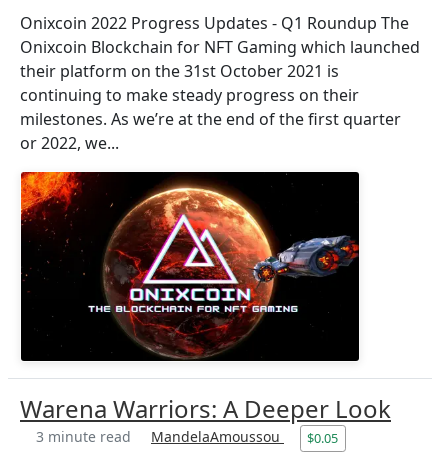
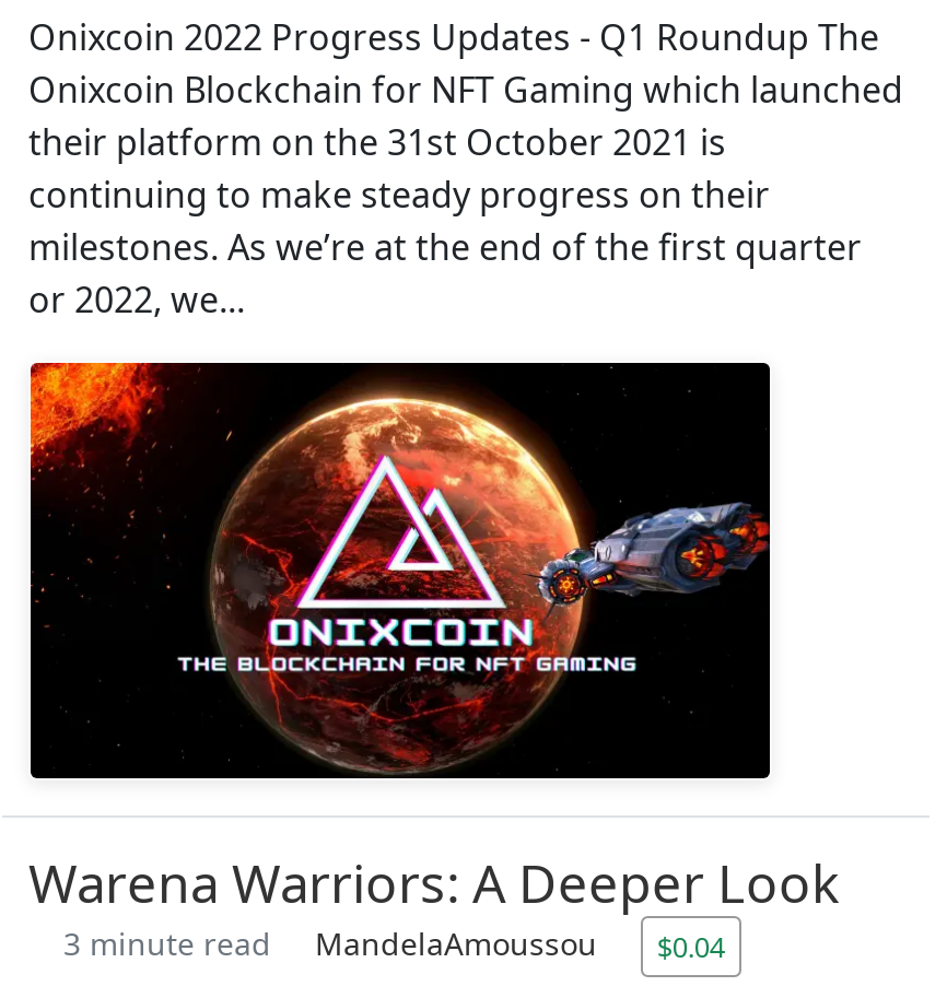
- 3 minute read MandelaAmoussou $0.05
+ 3 minute read MandelaAmoussou $0.04
